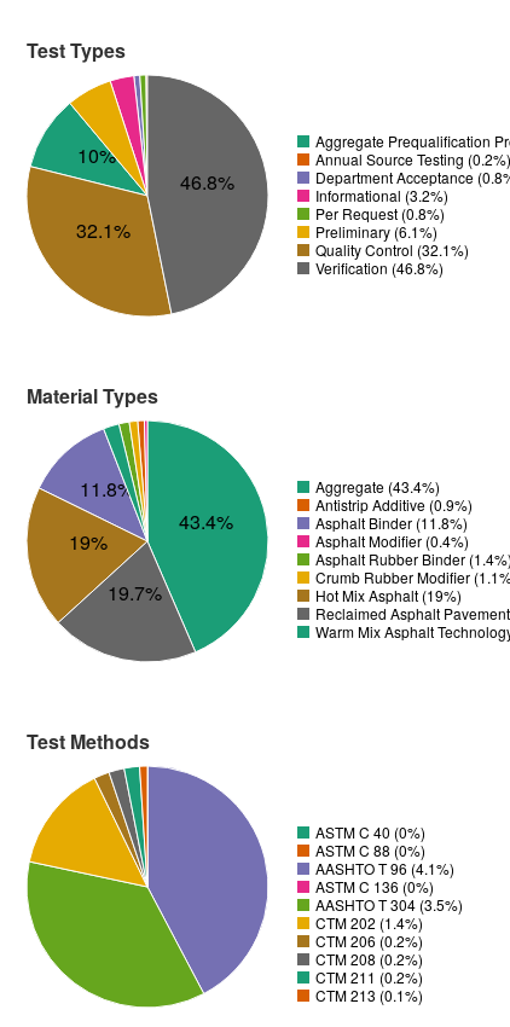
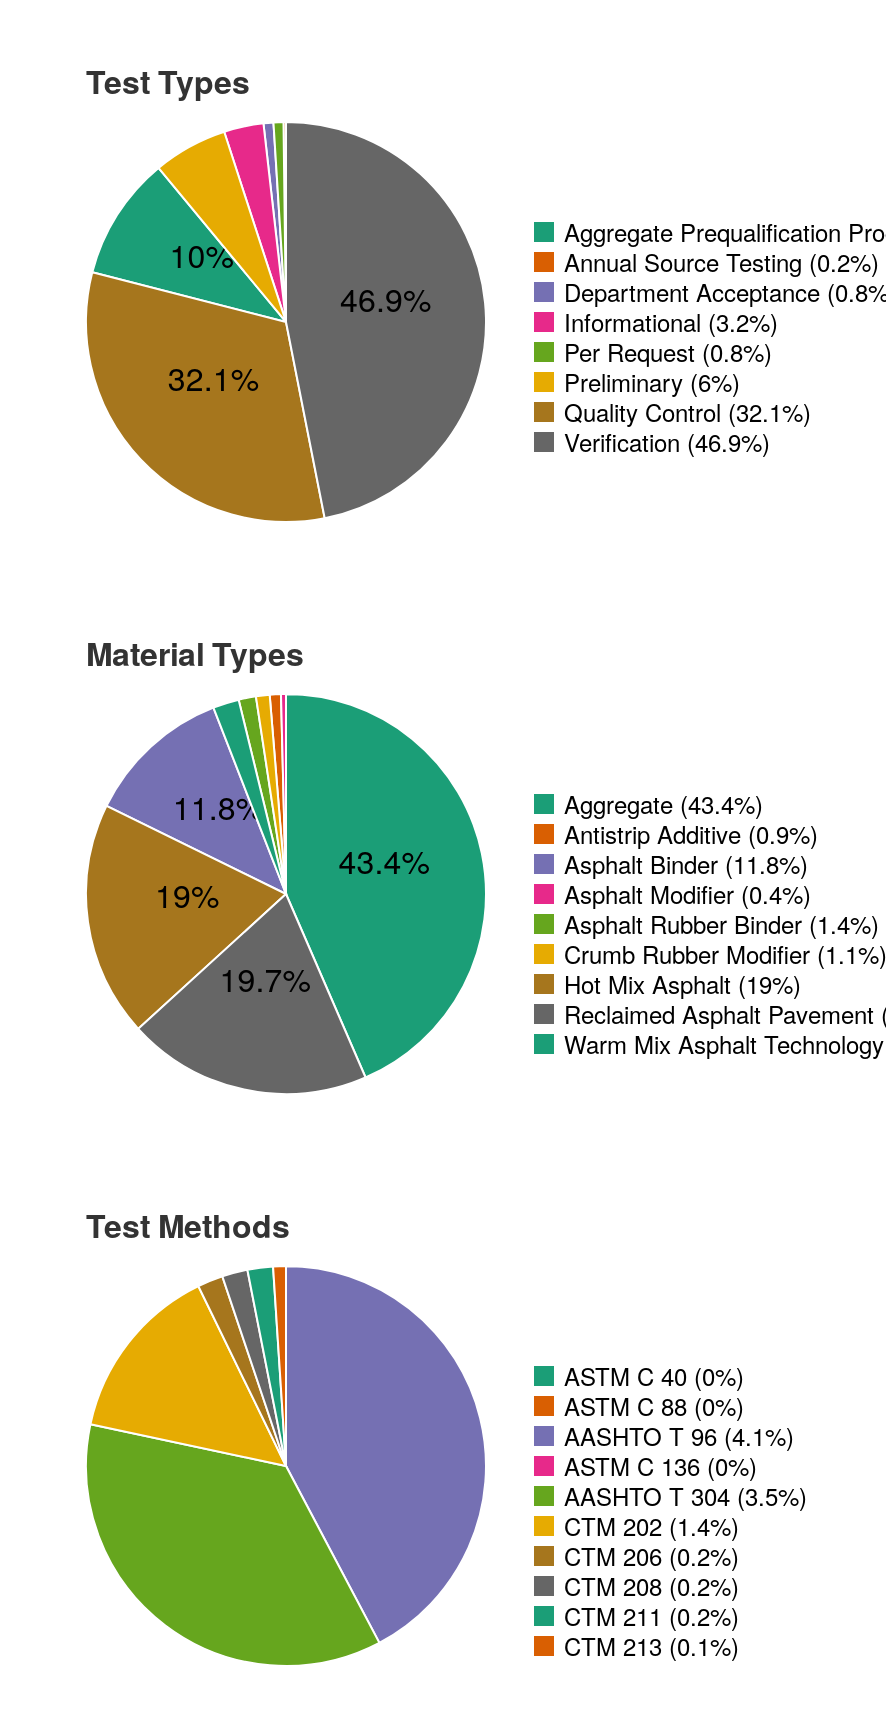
- 46.8%
+ 46.9%

- Preliminary (6.1%)
+ Preliminary (6%)

- Verification (46.8%)
+ Verification (46.9%)
